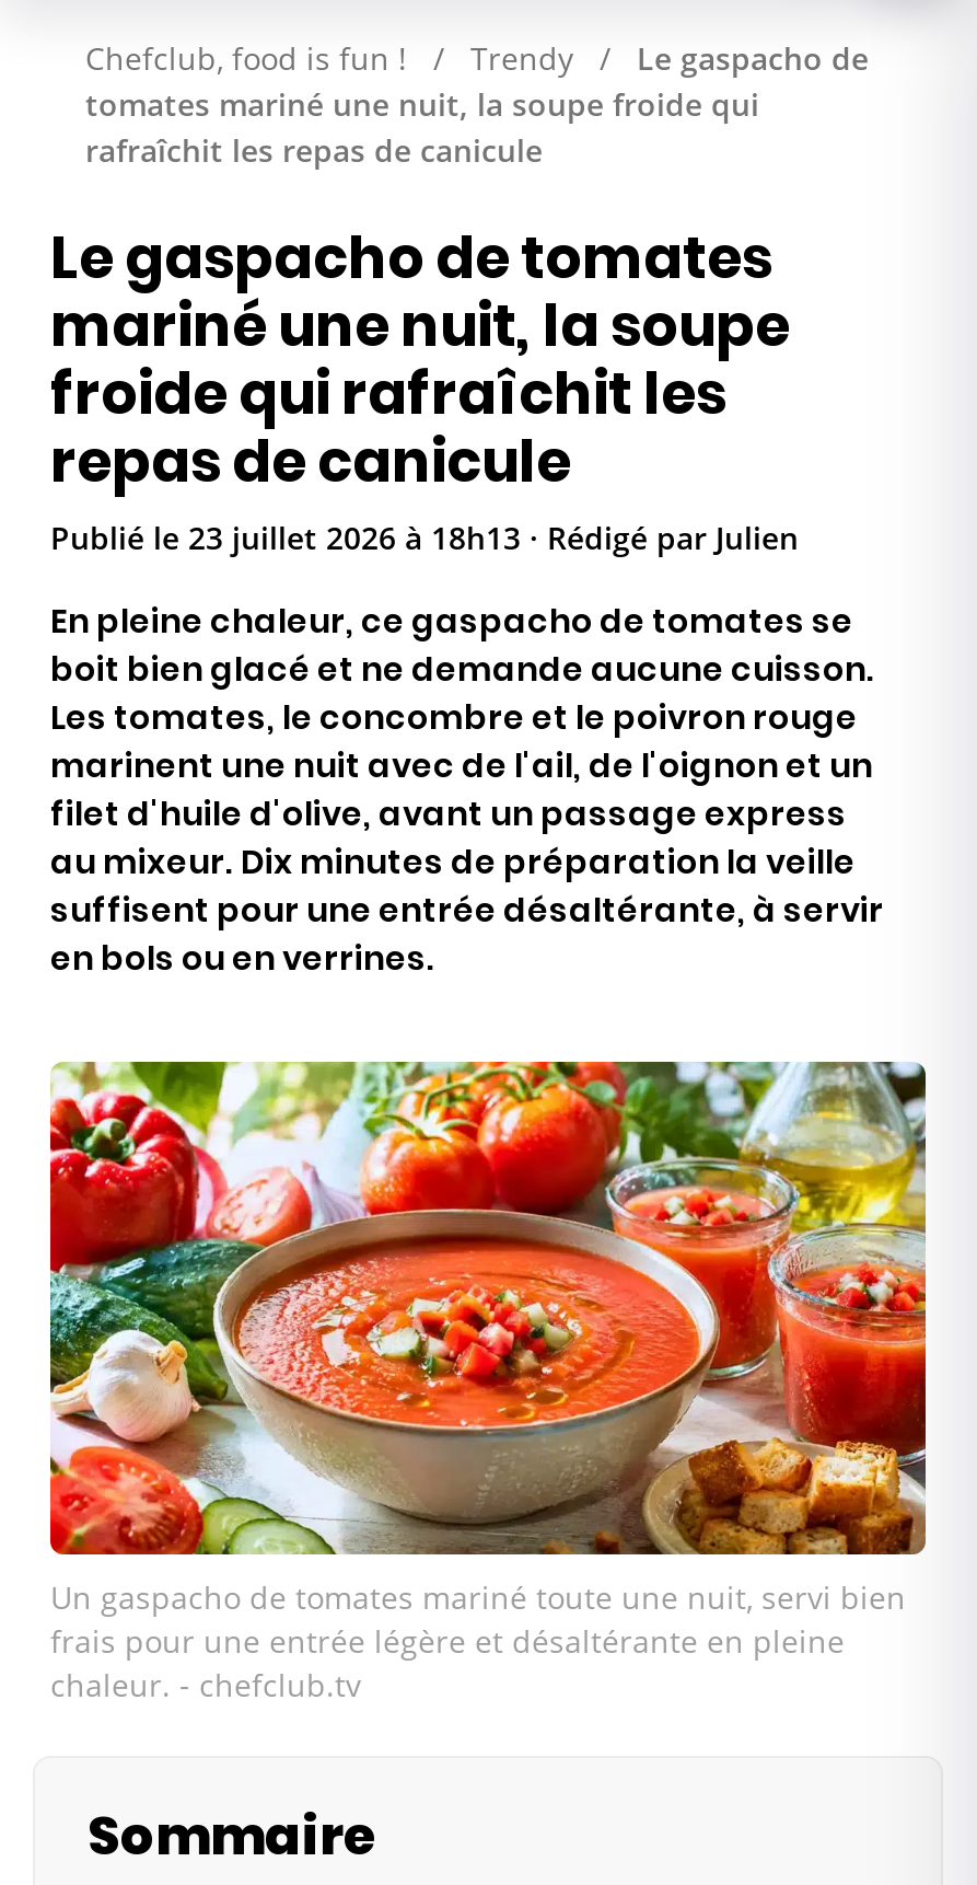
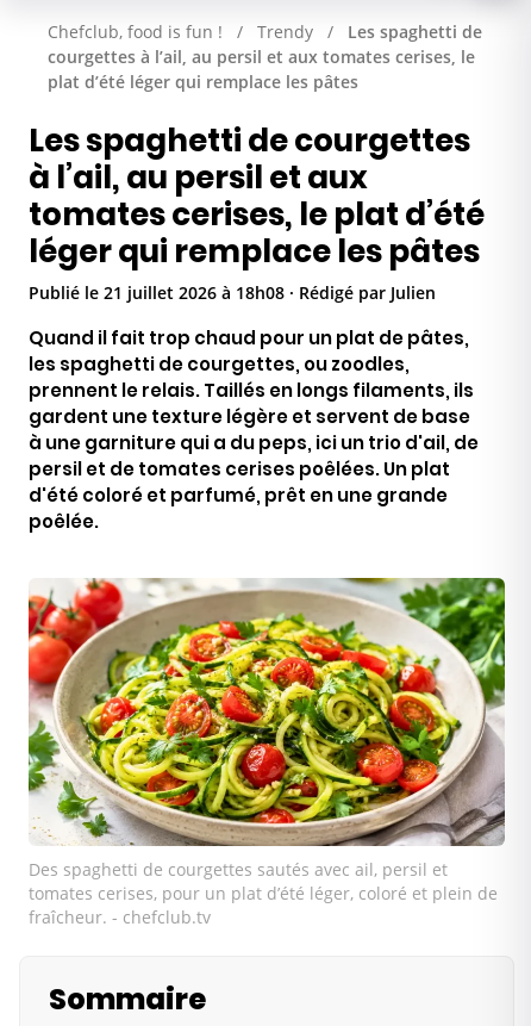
- Le gaspacho de
- tomates mariné une nuit, la soupe froide qui
- rafraîchit les repas de canicule
+ Les spaghetti de
+ courgettes à l’ail, au persil et aux tomates cerises, le
+ plat d’été léger qui remplace les pâtes

- Le gaspacho de tomates
- mariné une nuit, la soupe
- froide qui rafraîchit les
- repas de canicule
- Publié le 23 juillet 2026 à 18h13 · Rédigé par Julien
+ Les spaghetti de courgettes
+ à l’ail, au persil et aux
+ tomates cerises, le plat d’été
+ léger qui remplace les pâtes
+ Publié le 21 juillet 2026 à 18h08 · Rédigé par Julien

- En pleine chaleur, ce gaspacho de tomates se
- boit bien glacé et ne demande aucune cuisson.
- Les tomates, le concombre et le poivron rouge
- marinent une nuit avec de l'ail, de l'oignon et un
- filet d'huile d'olive, avant un passage express
- au mixeur. Dix minutes de préparation la veille
- suffisent pour une entrée désaltérante, à servir
- en bols ou en verrines.
+ Quand il fait trop chaud pour un plat de pâtes,
+ les spaghetti de courgettes, ou zoodles,
+ prennent le relais. Taillés en longs filaments, ils
+ gardent une texture légère et servent de base
+ à une garniture qui a du peps, ici un trio d'ail, de
+ persil et de tomates cerises poêlées. Un plat
+ d'été coloré et parfumé, prêt en une grande
+ poêlée.

- [image]
- Un gaspacho de tomates mariné toute une nuit, servi bien
- frais pour une entrée légère et désaltérante en pleine
- chaleur. - chefclub.tv
+ [image]
+ Des spaghetti de courgettes sautés avec ail, persil et
+ tomates cerises, pour un plat d’été léger, coloré et plein de
+ fraîcheur. - chefclub.tv
